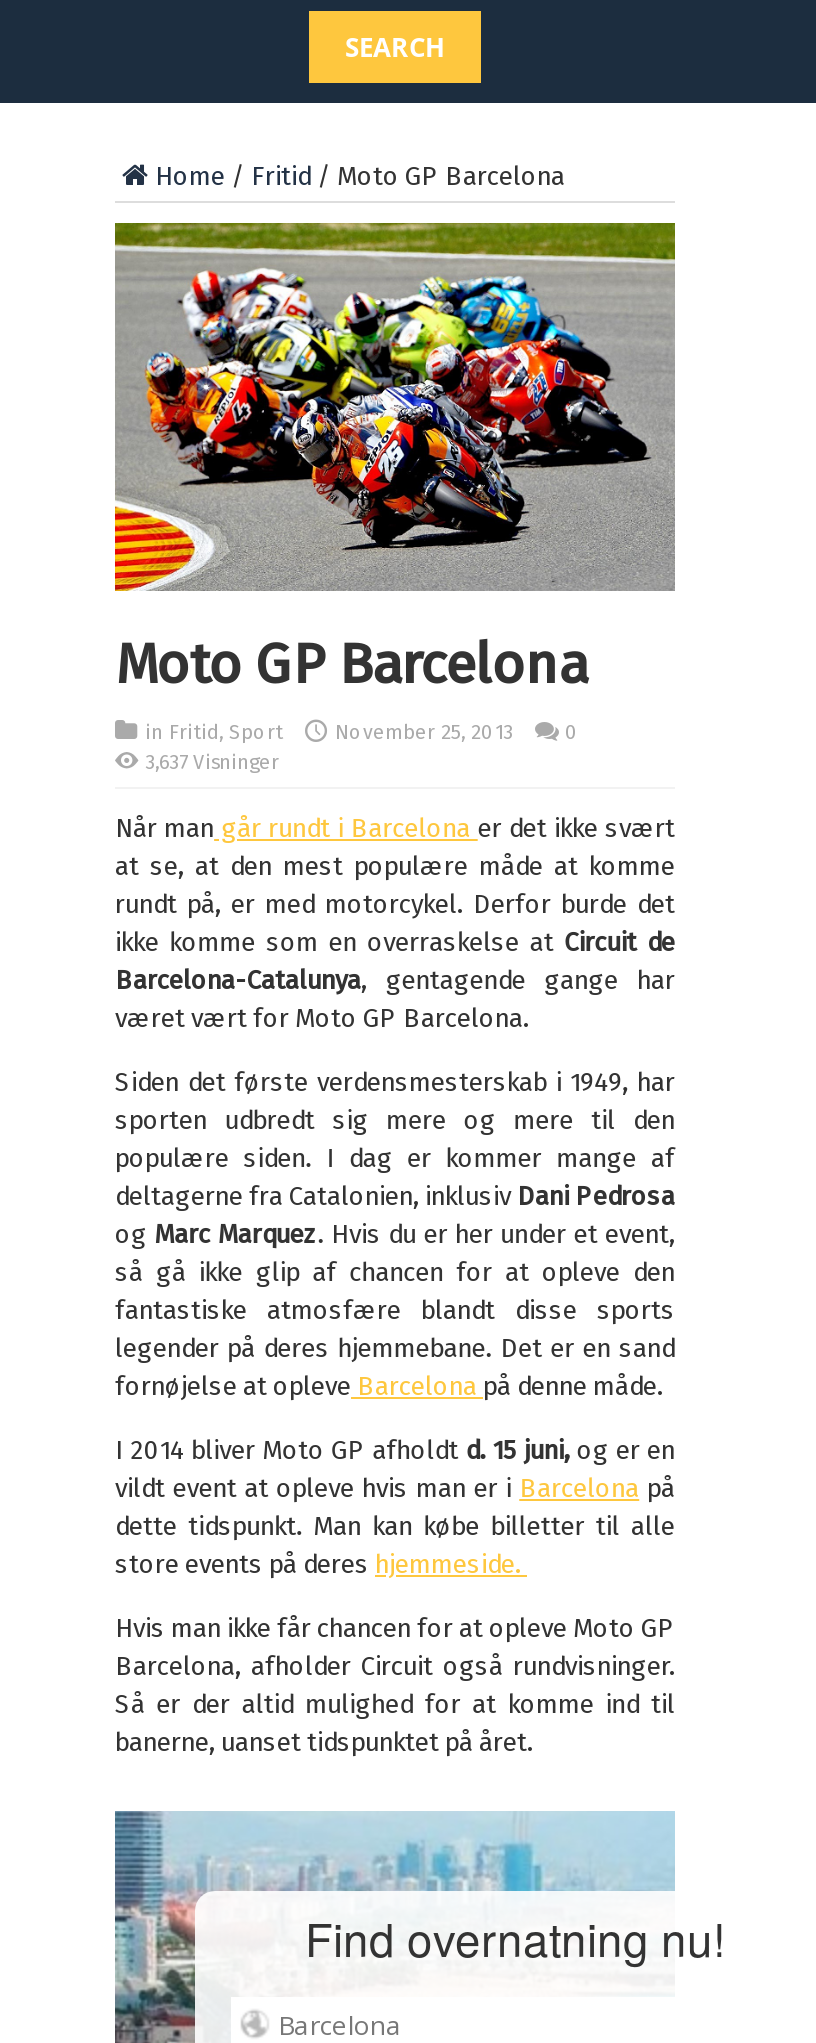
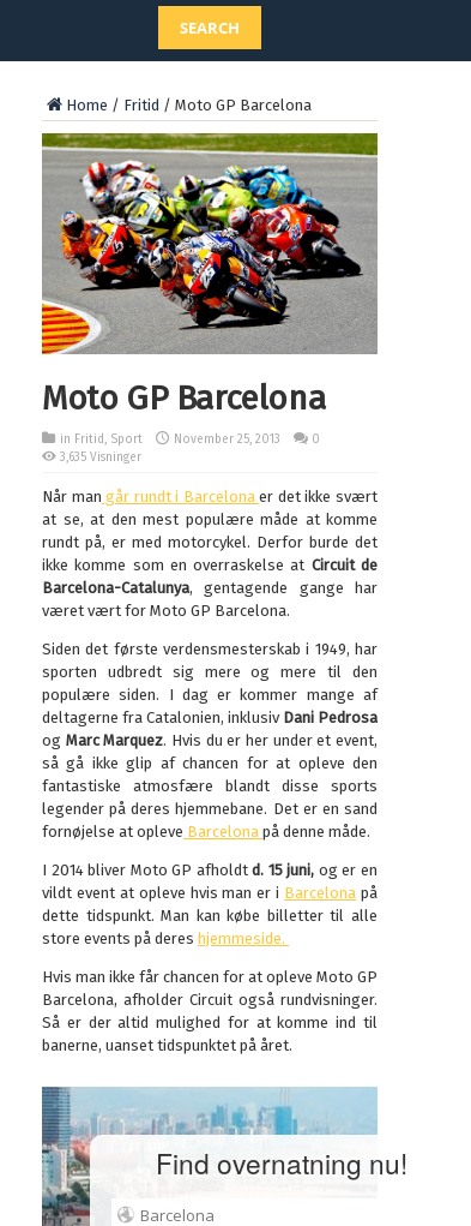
- 3,637 Visninger
+ 3,635 Visninger
